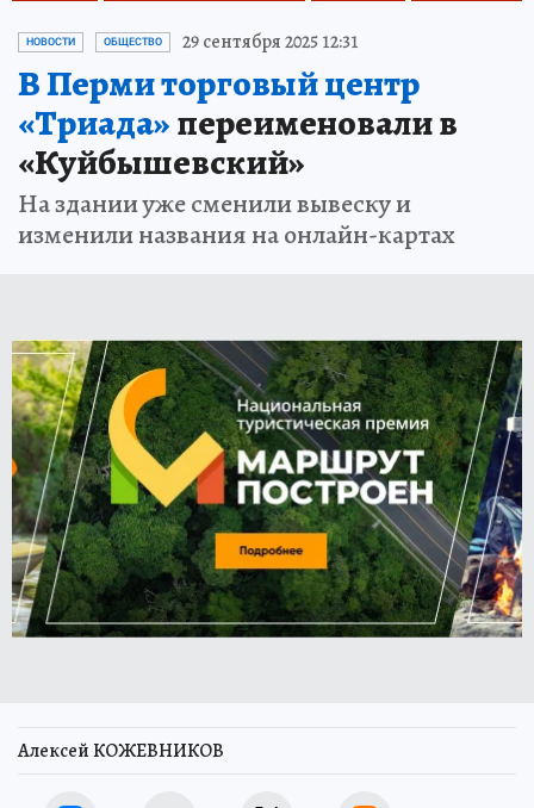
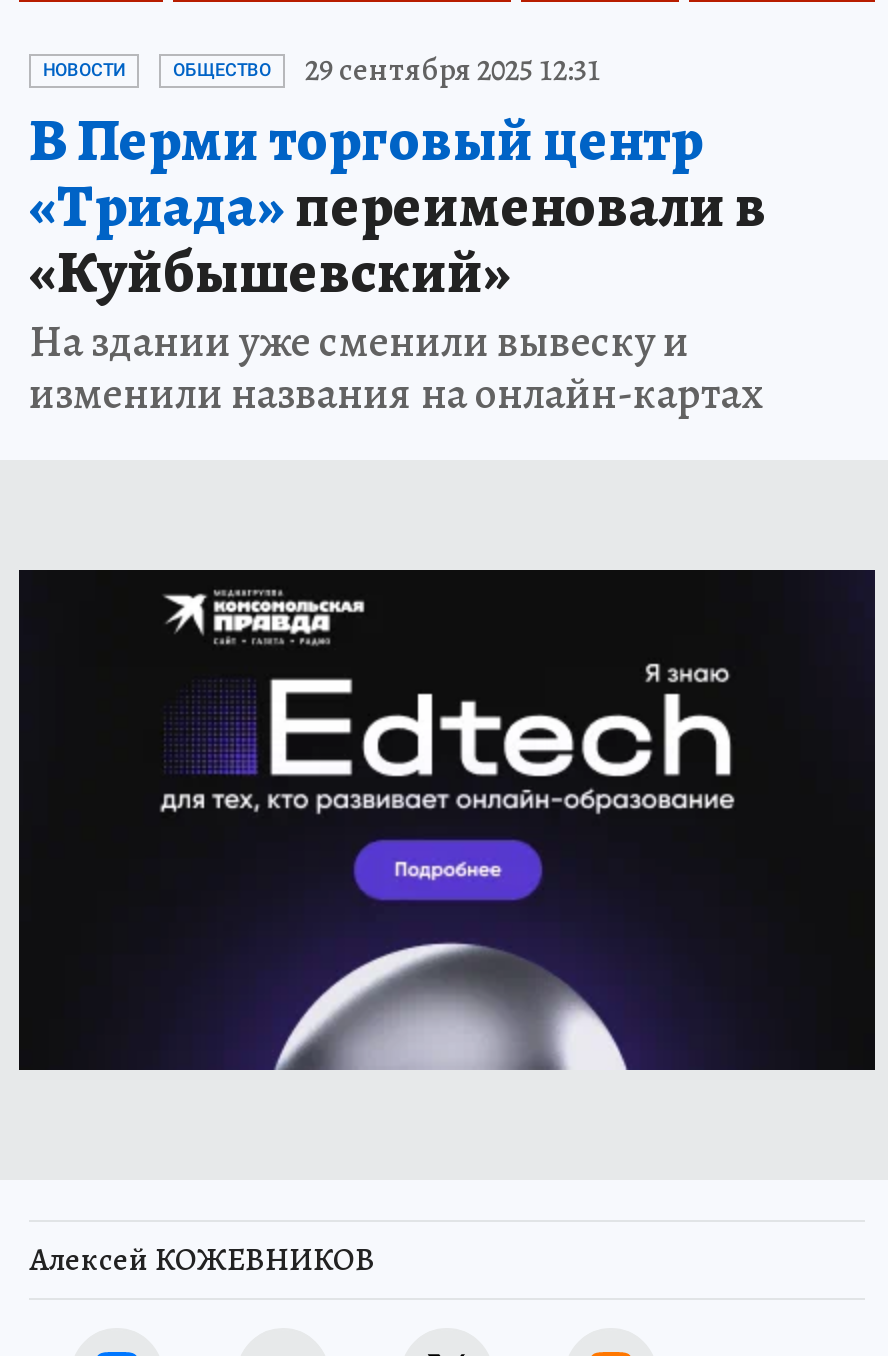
- [image]
+ [image]
